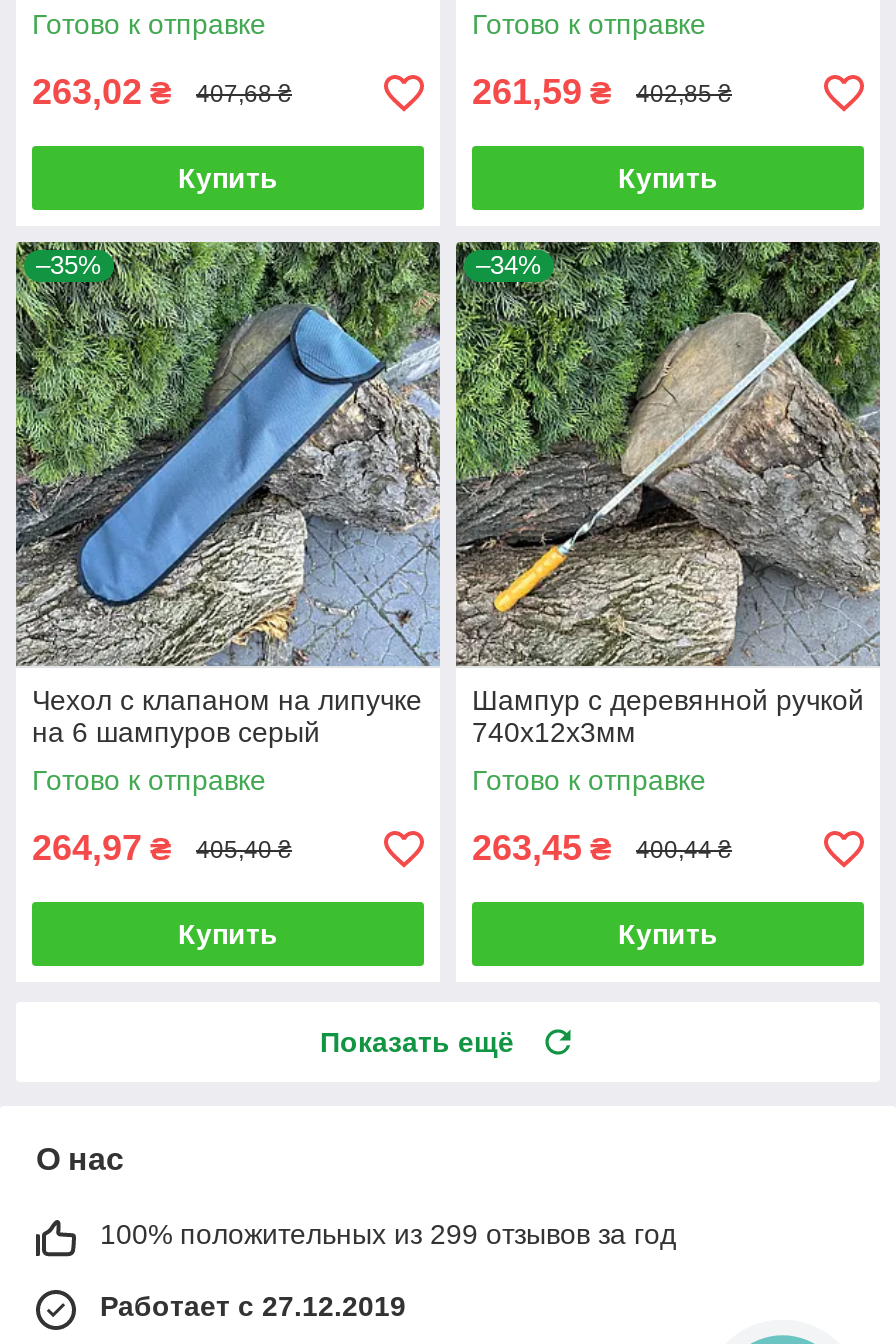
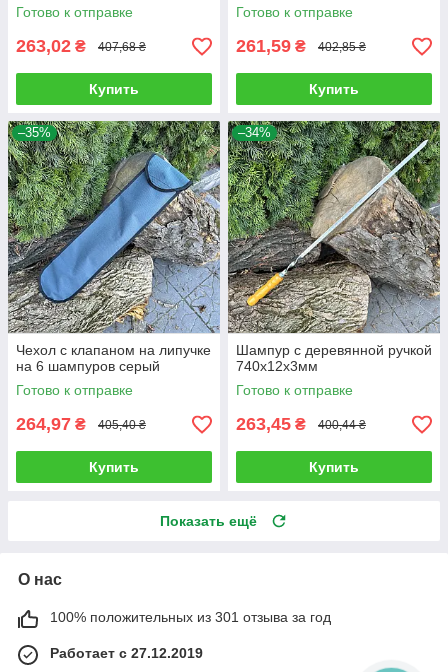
- 100% положительных из 299 отзывов за год
+ 100% положительных из 301 отзыва за год
